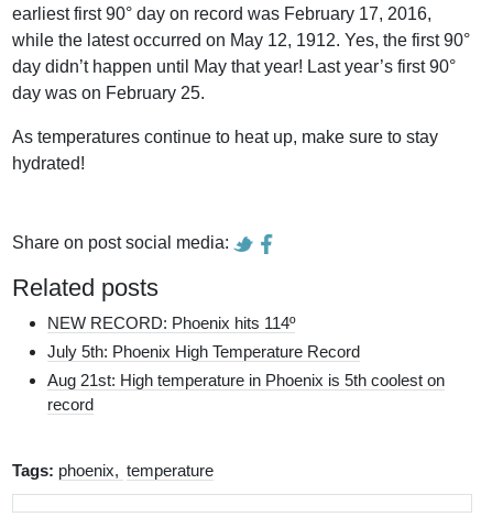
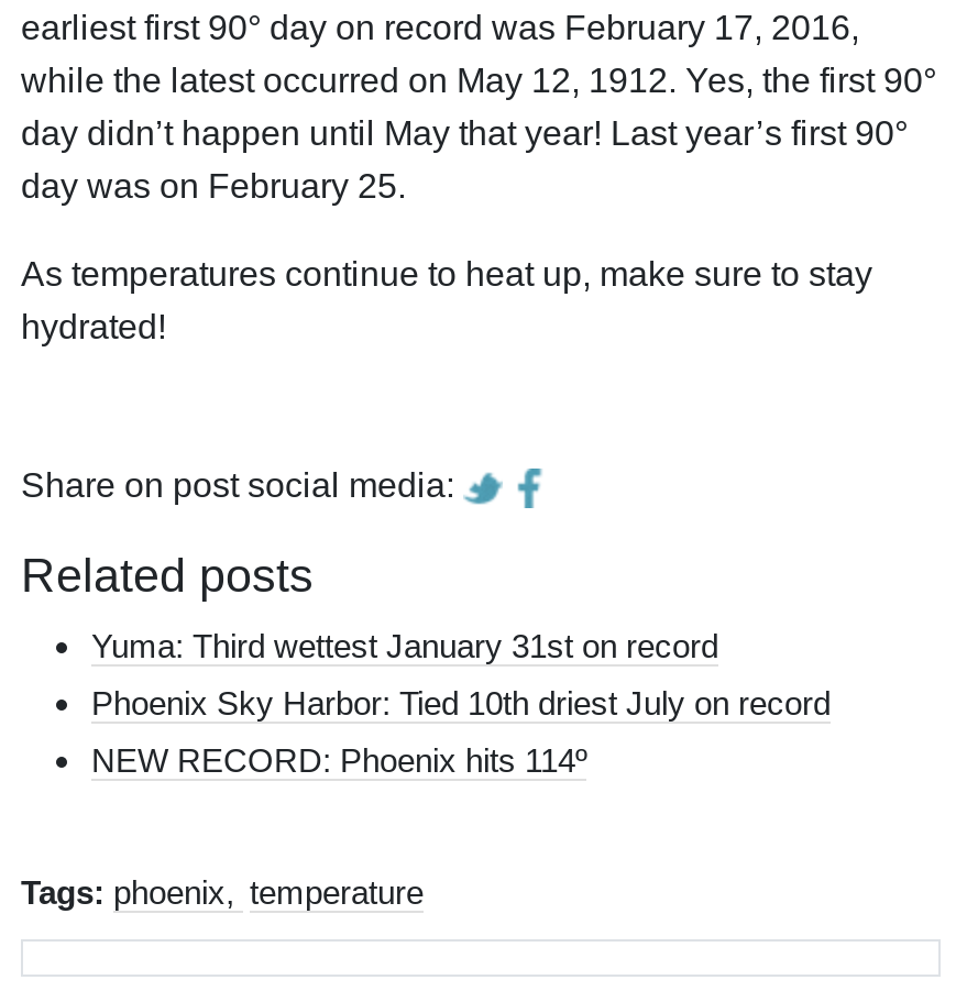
+ Yuma: Third wettest January 31st on record
+ Phoenix Sky Harbor: Tied 10th driest July on record

moved down: NEW RECORD: Phoenix hits 114º

- July 5th: Phoenix High Temperature Record
- Aug 21st: High temperature in Phoenix is 5th coolest on
- record
